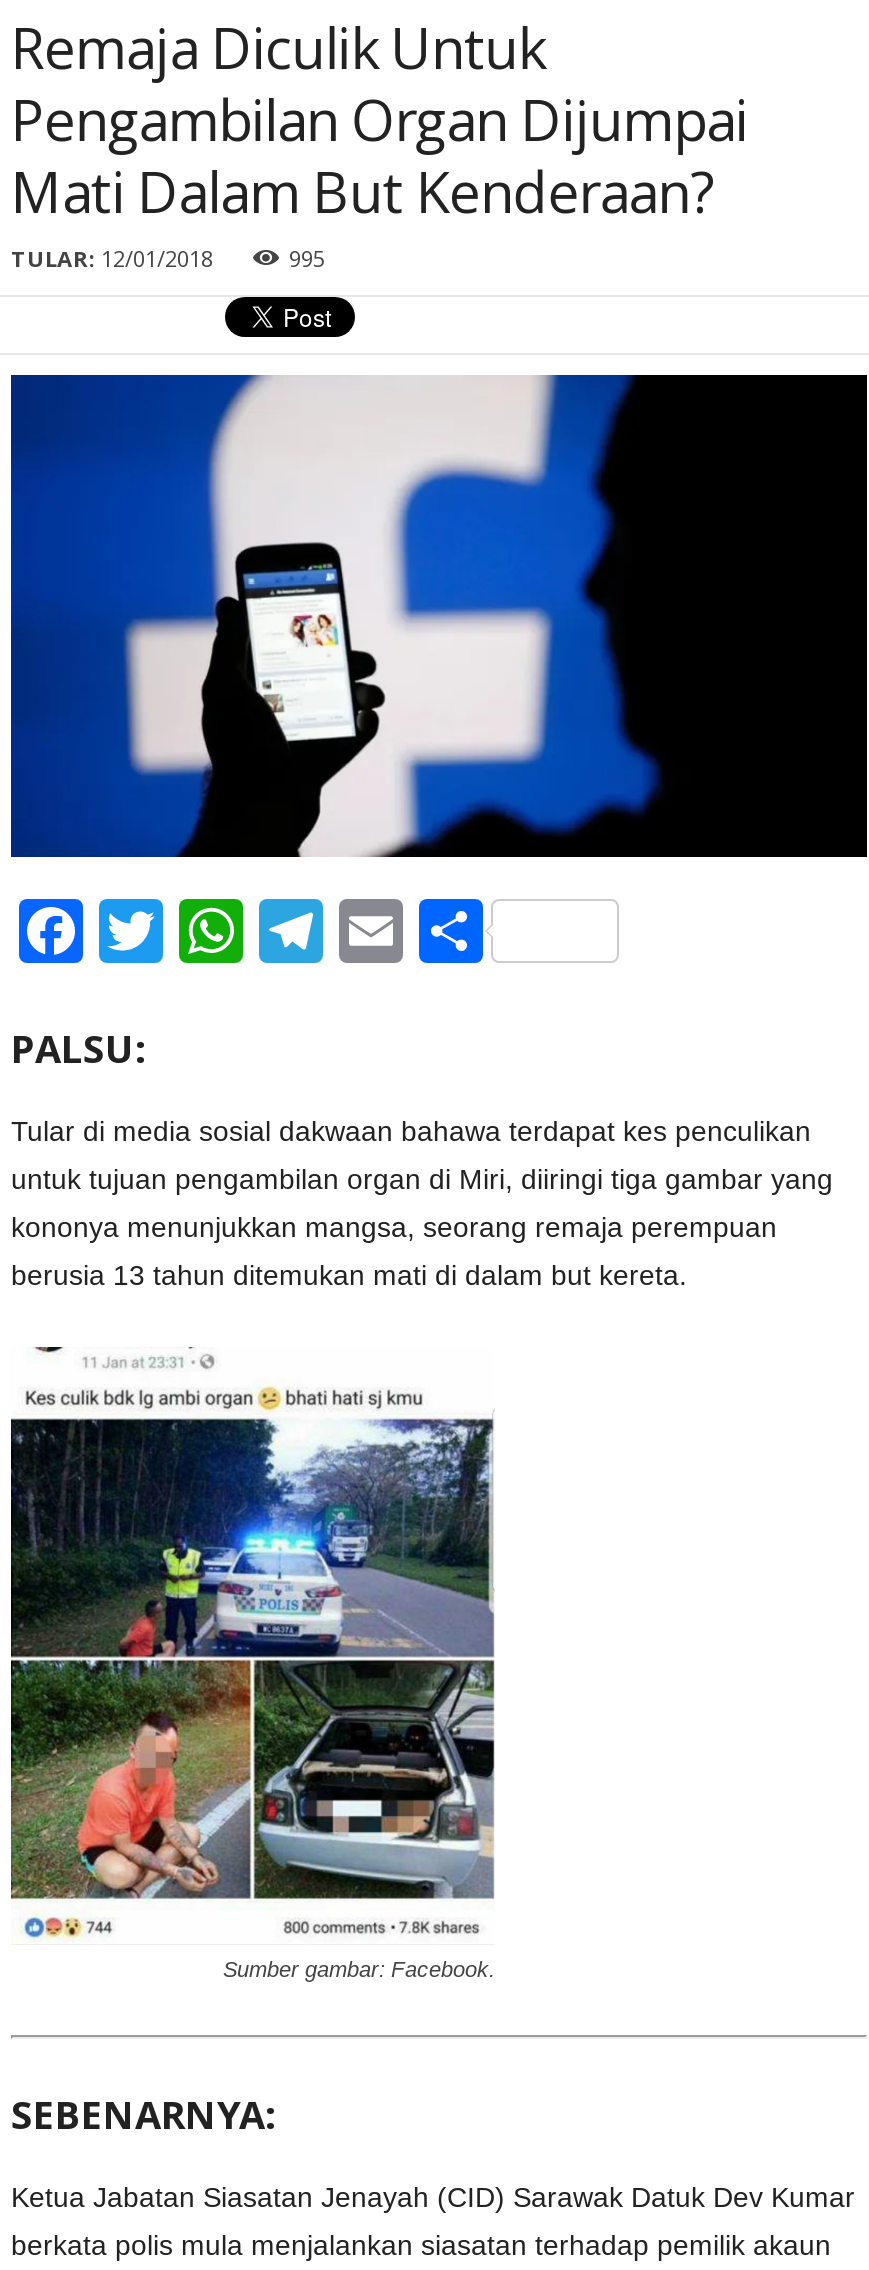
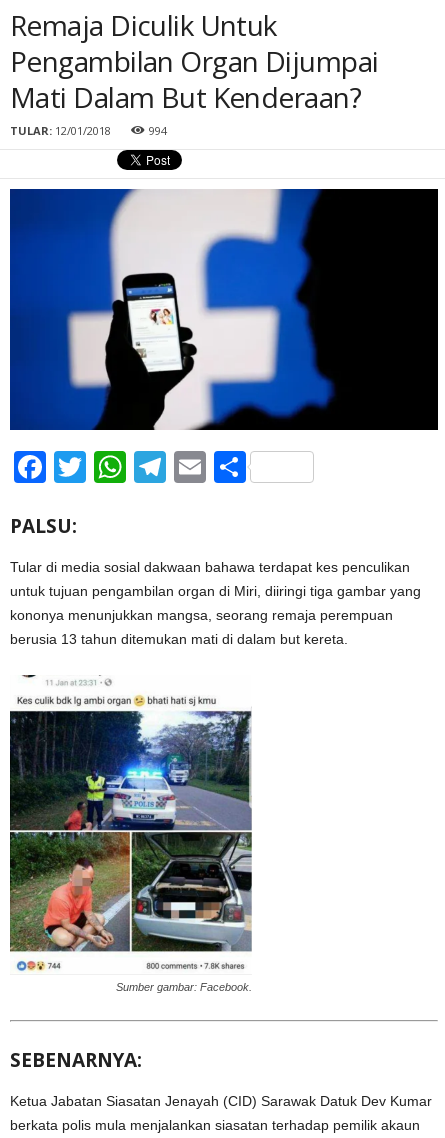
- 995
+ 994
